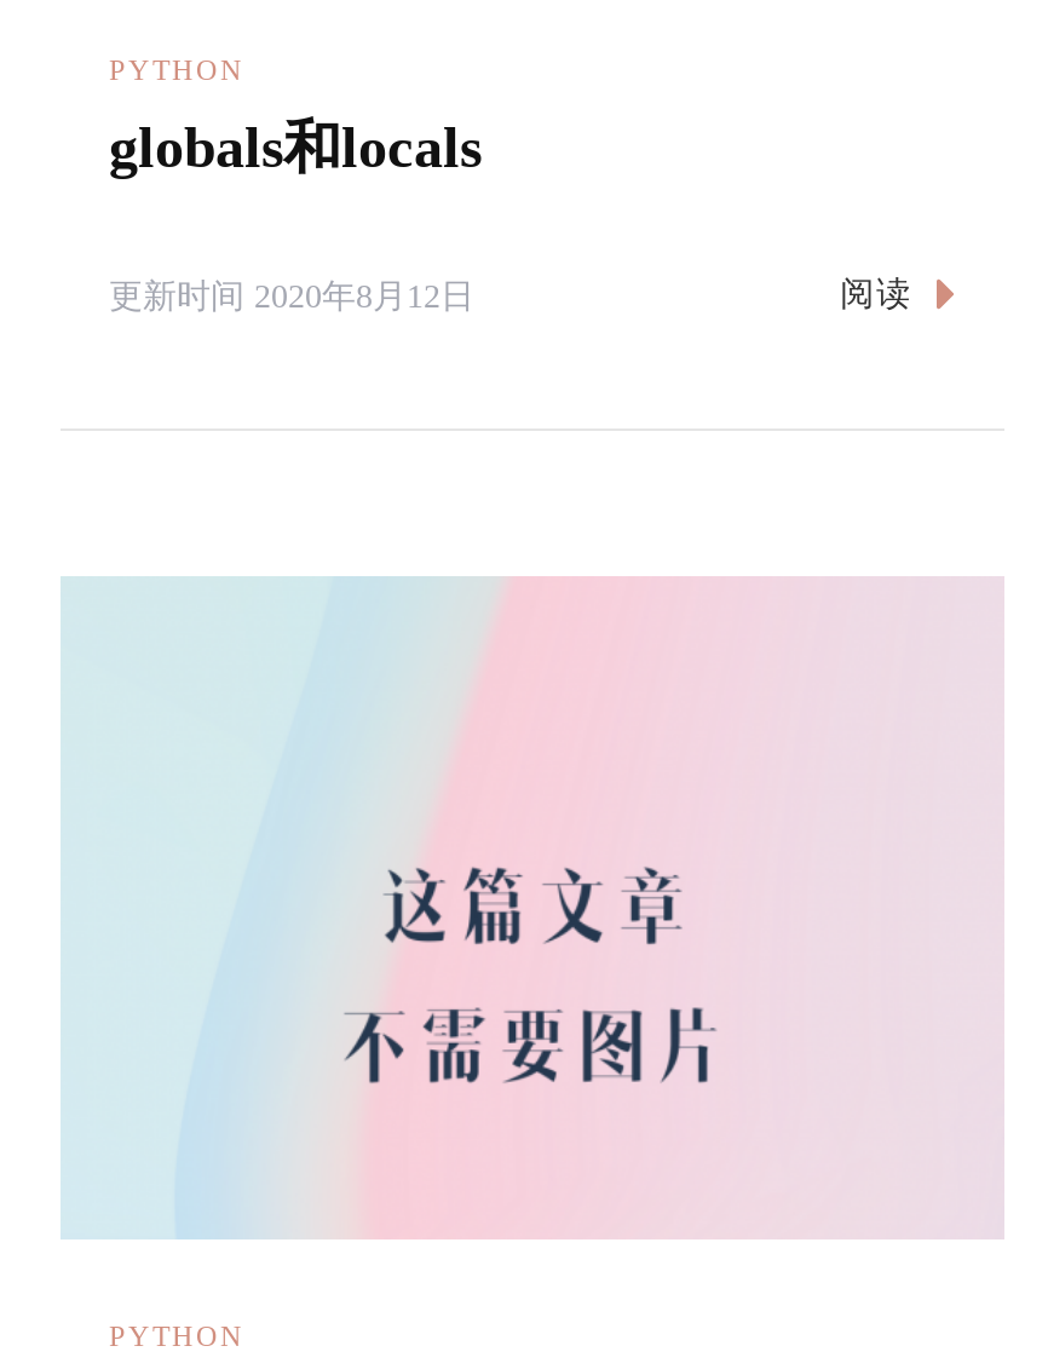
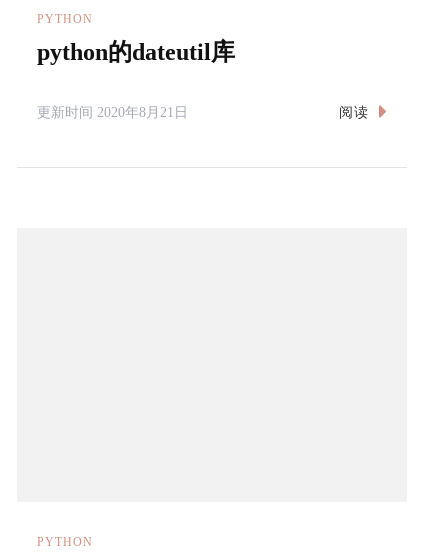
- globals和locals
+ python的dateutil库

- 更新时间2020年8月12日
+ 更新时间2020年8月21日

- [image]
